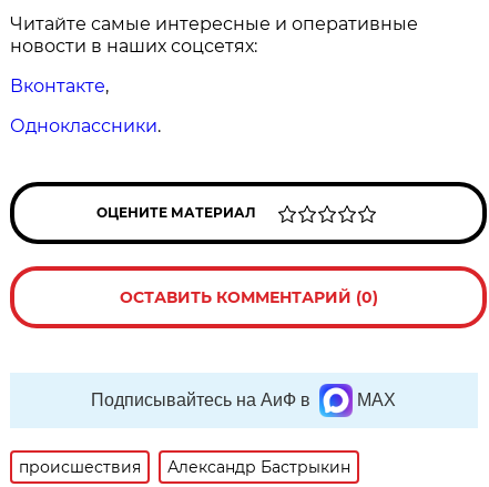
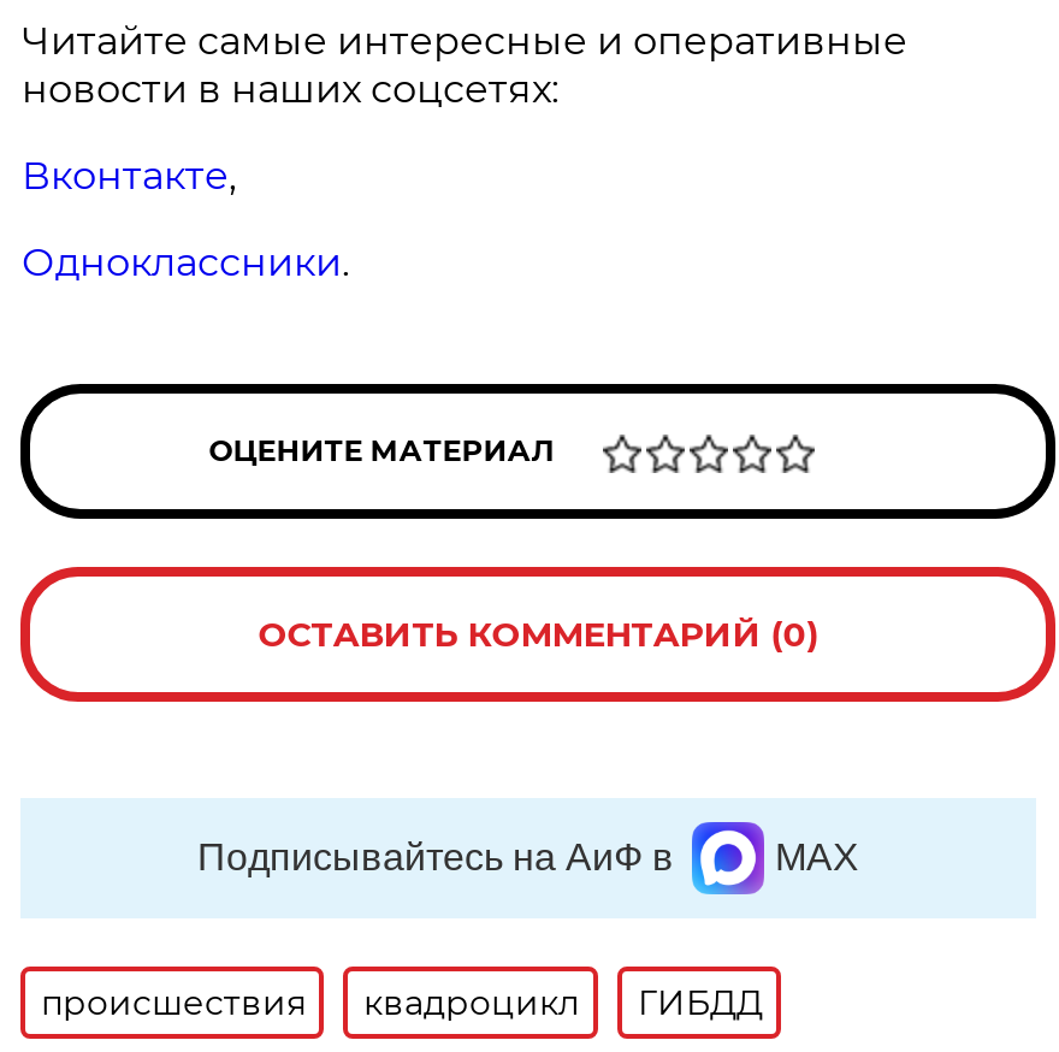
- Александр Бастрыкин
+ квадроцикл
+ ГИБДД
